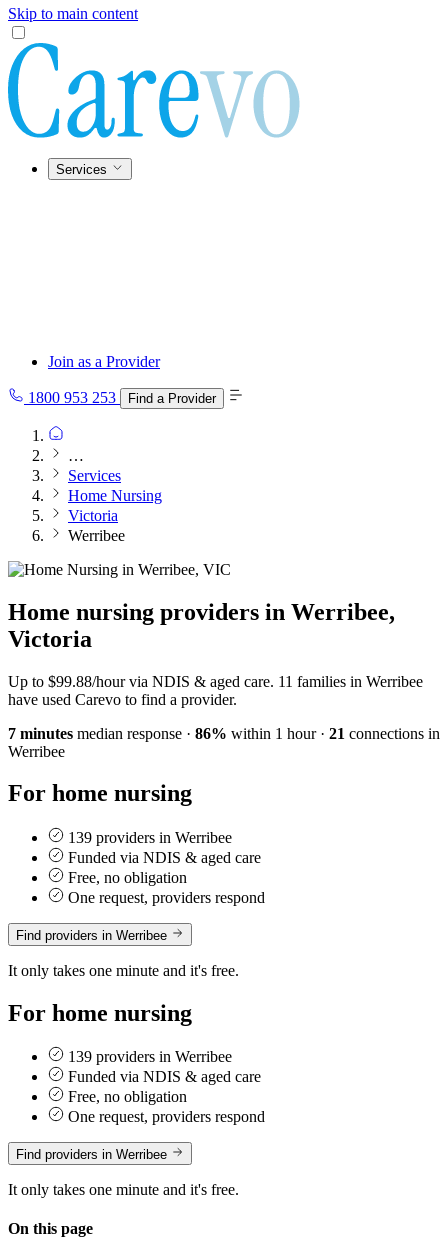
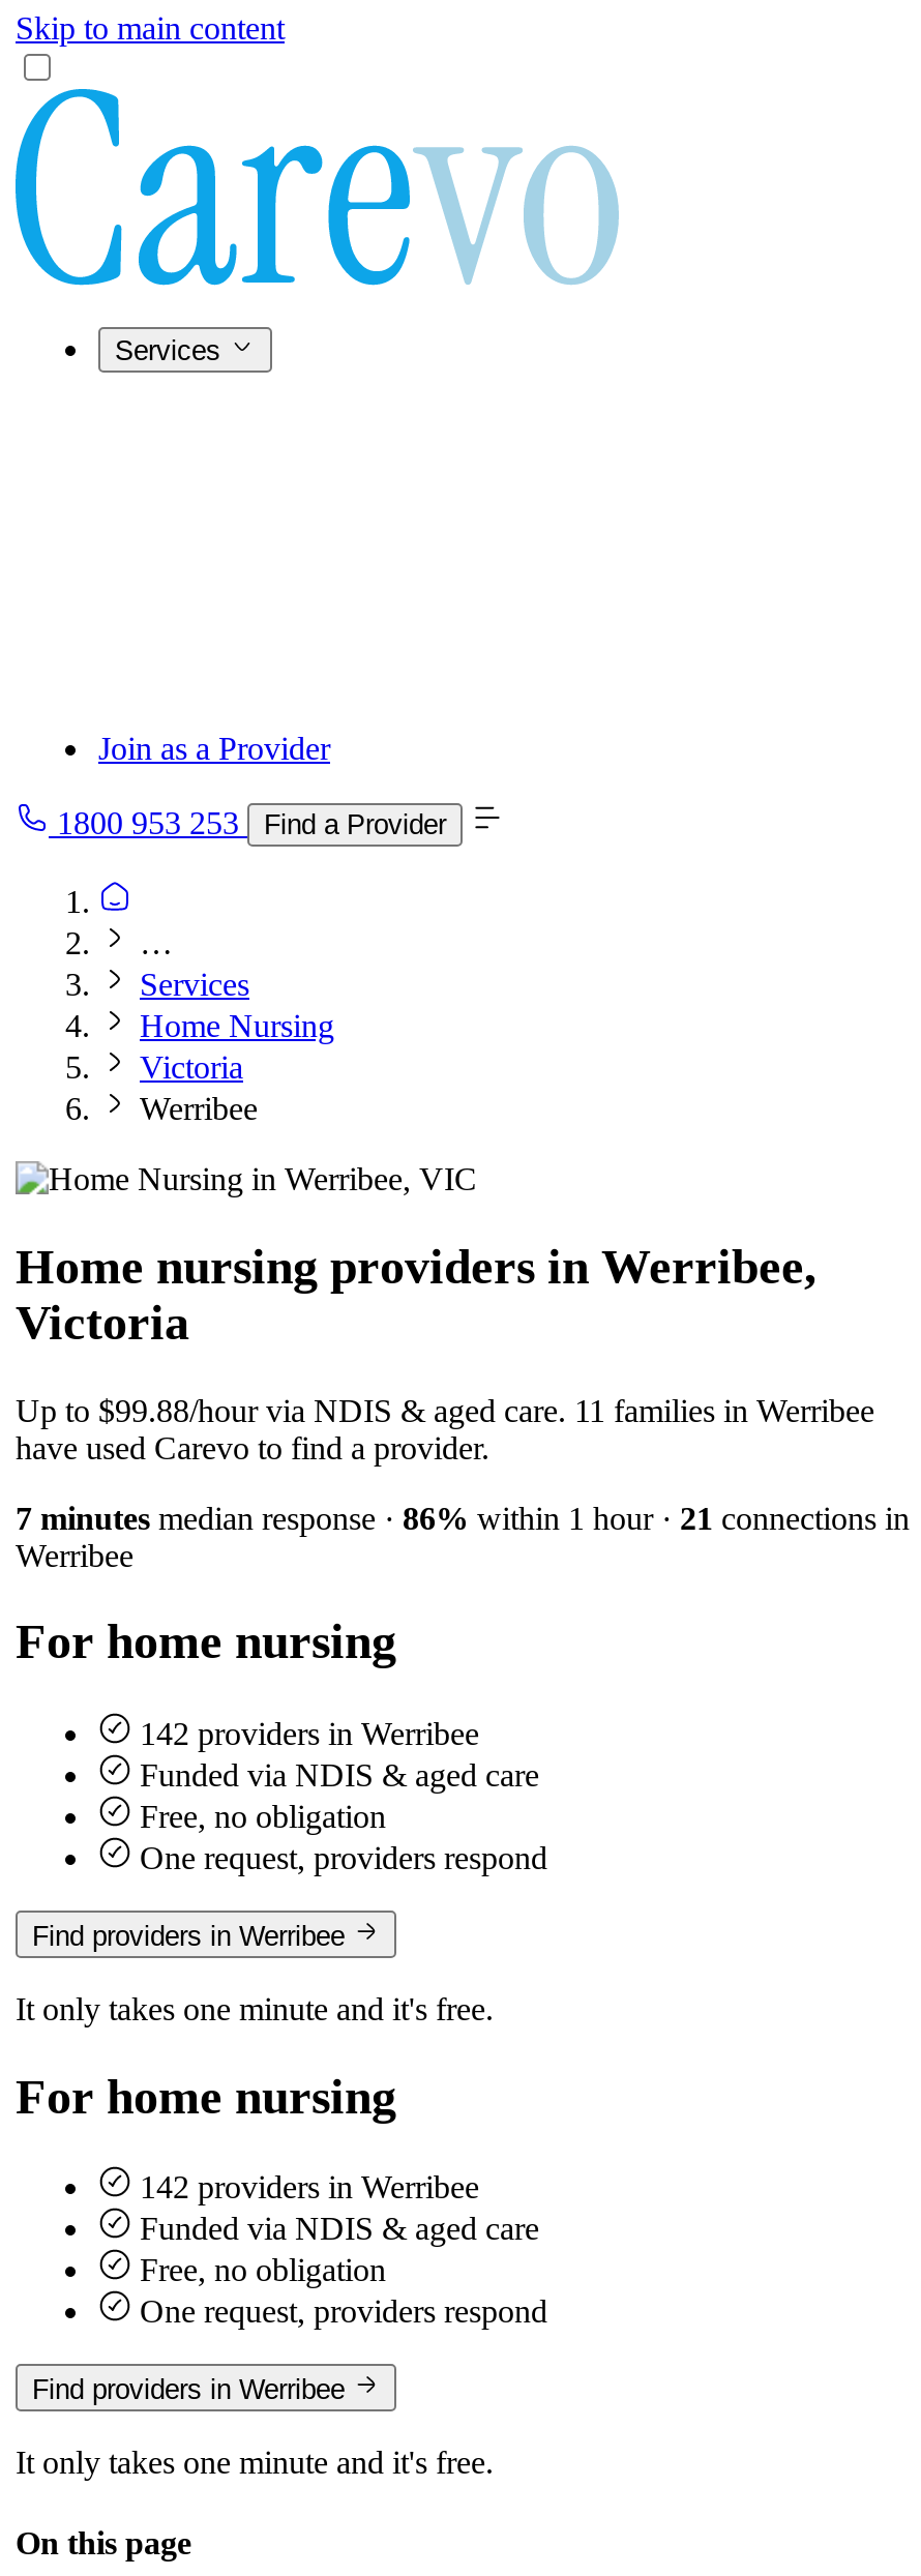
- 139 providers in Werribee
+ 142 providers in Werribee

- 139 providers in Werribee
+ 142 providers in Werribee
